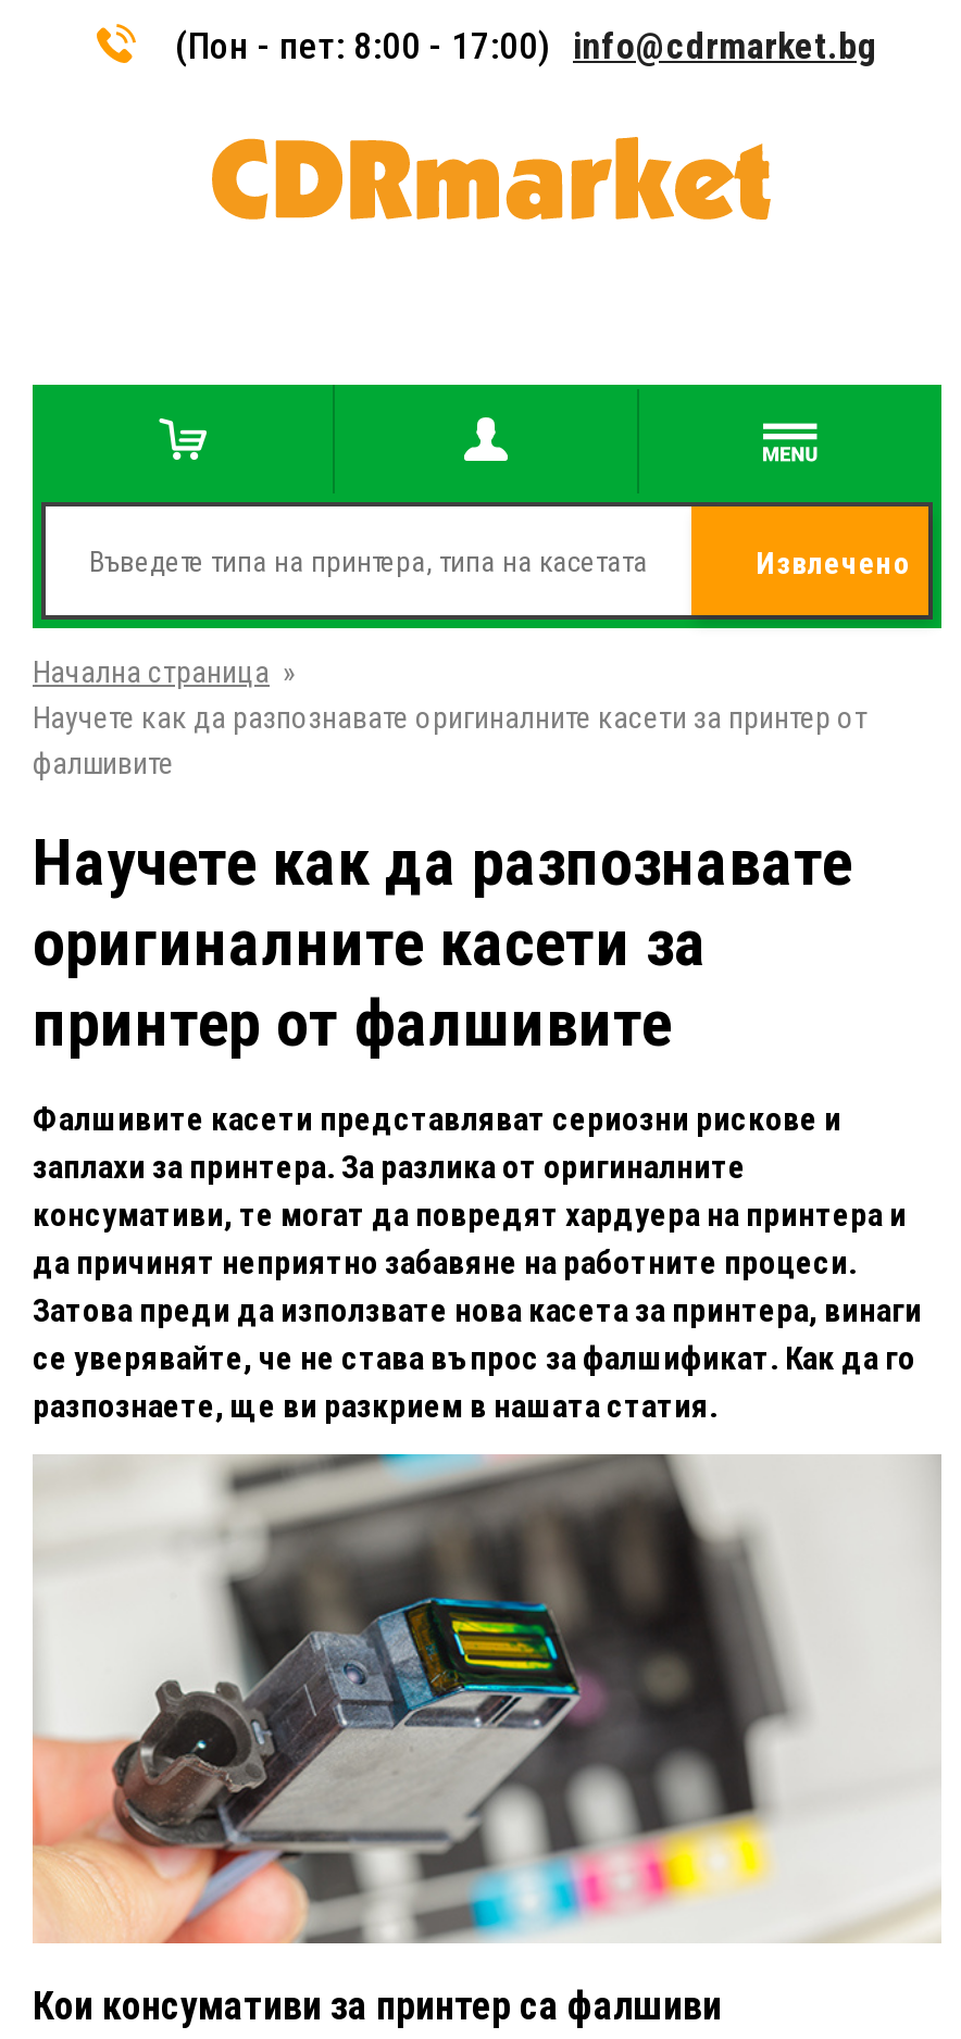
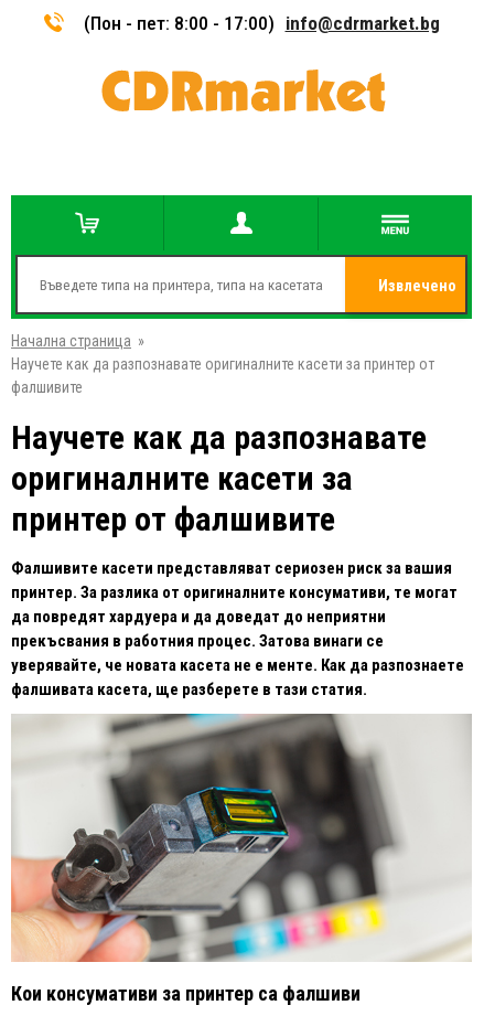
- Фалшивите касети представляват сериозни рискове и
- заплахи за принтера. За разлика от оригиналните
- консумативи, те могат да повредят хардуера на принтера и
- да причинят неприятно забавяне на работните процеси.
- Затова преди да използвате нова касета за принтера, винаги
- се уверявайте, че не става въпрос за фалшификат. Как да го
- разпознаете, ще ви разкрием в нашата статия.
+ Фалшивите касети представляват сериозен риск за вашия
+ принтер. За разлика от оригиналните консумативи, те могат
+ да повредят хардуера и да доведат до неприятни
+ прекъсвания в работния процес. Затова винаги се
+ уверявайте, че новата касета не е менте. Как да разпознаете
+ фалшивата касета, ще разберете в тази статия.
